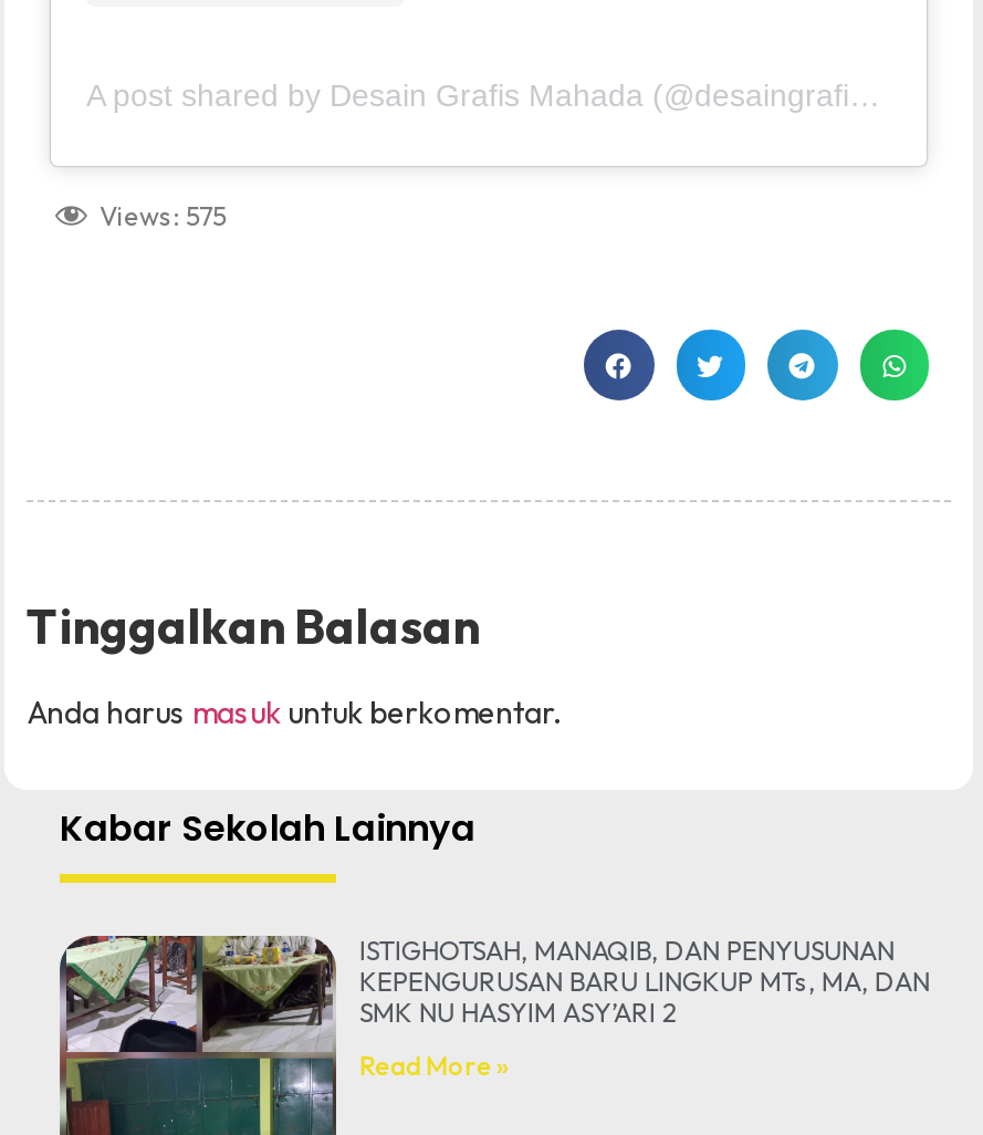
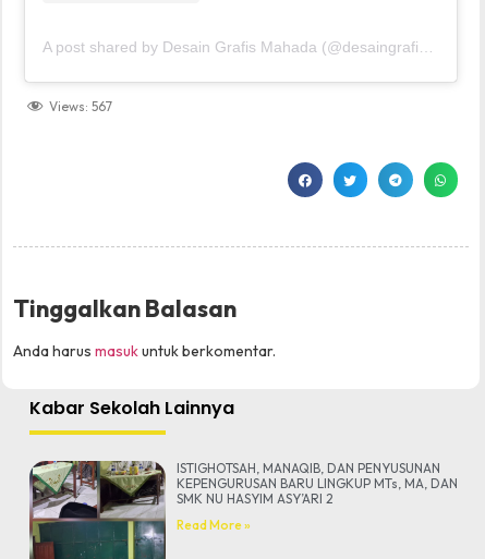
- Views: 575
+ Views: 567
